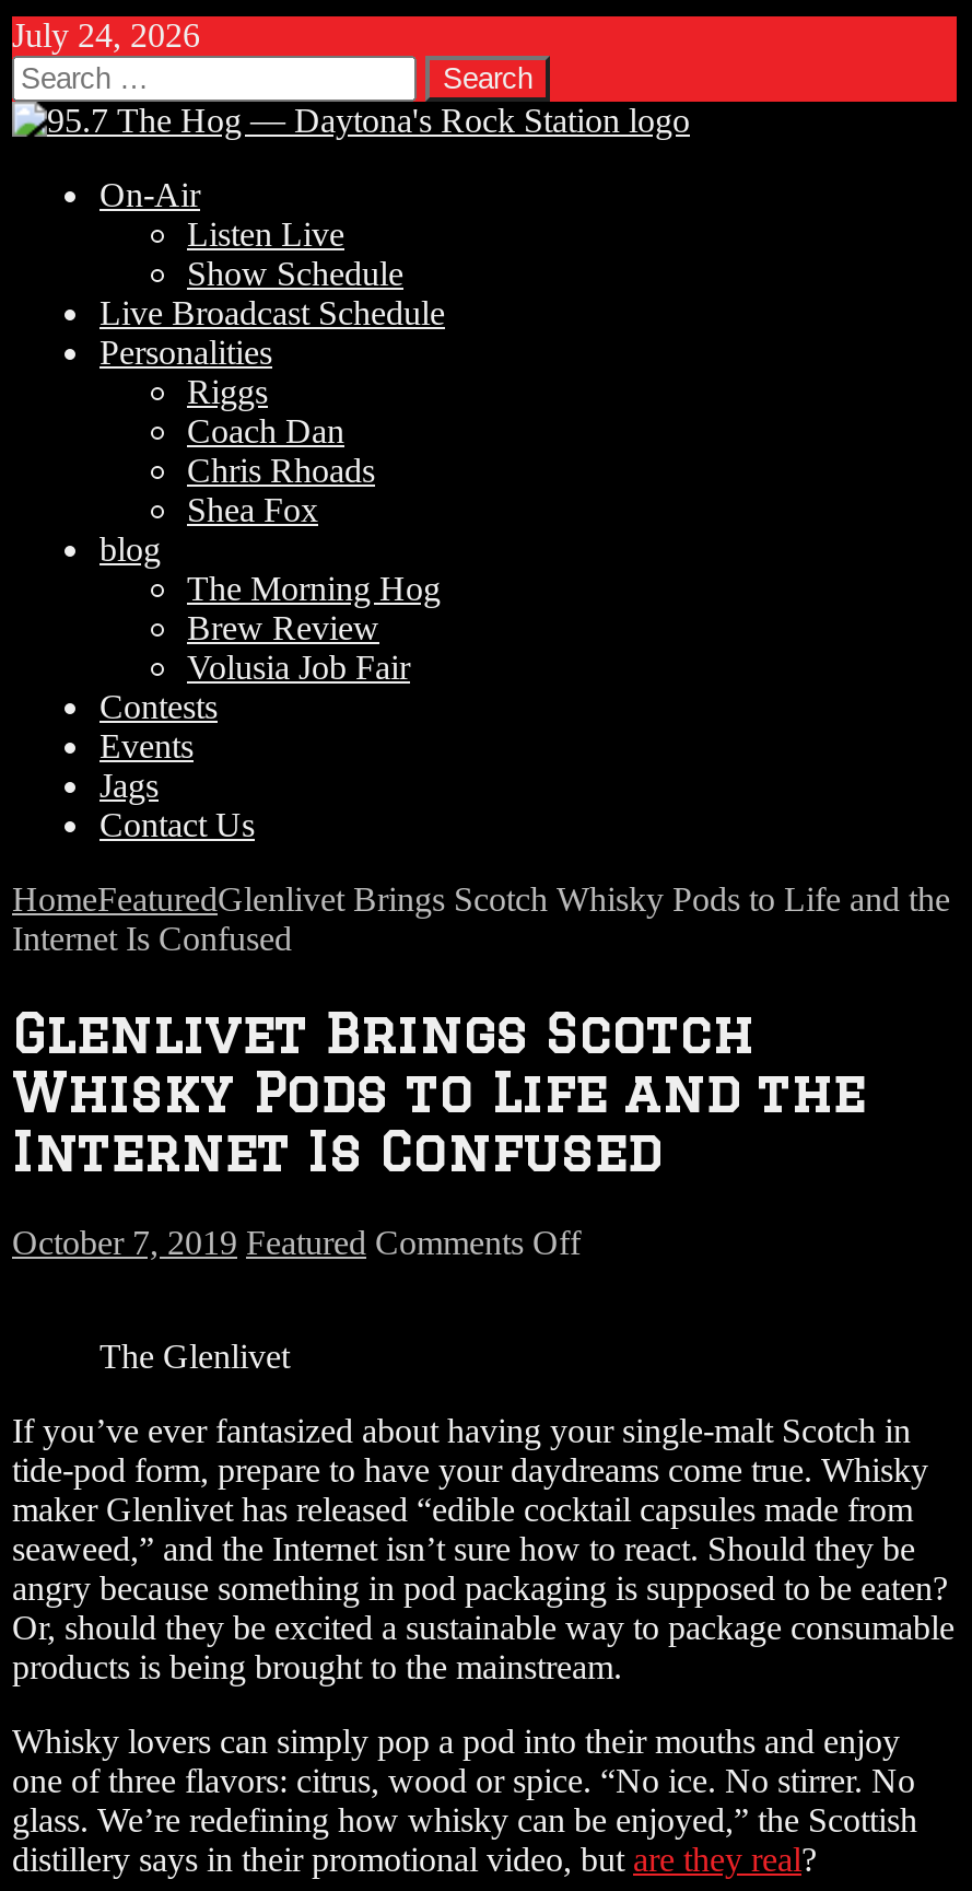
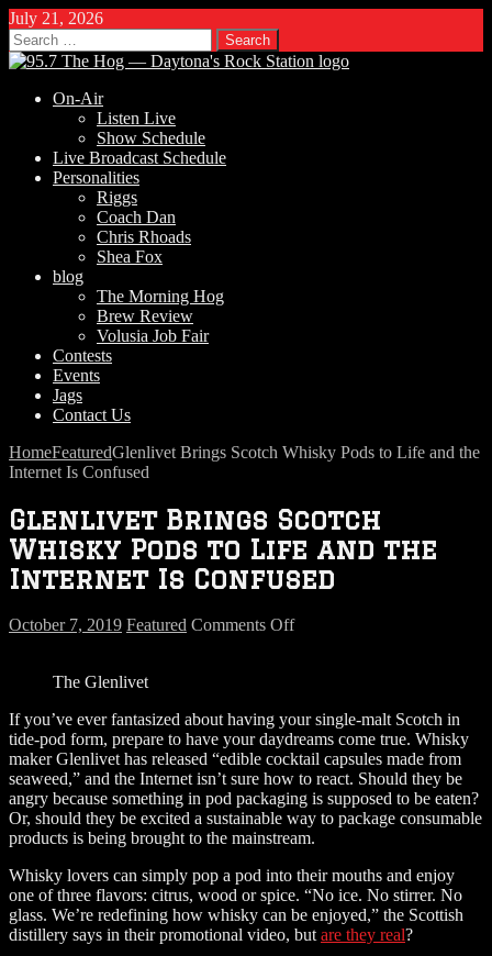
- July 24, 2026
+ July 21, 2026
